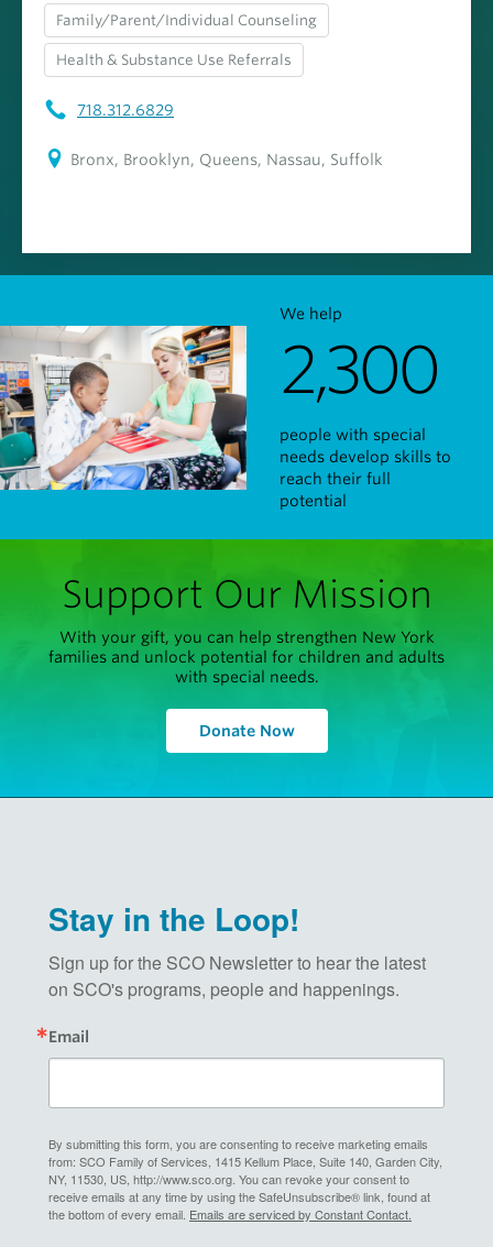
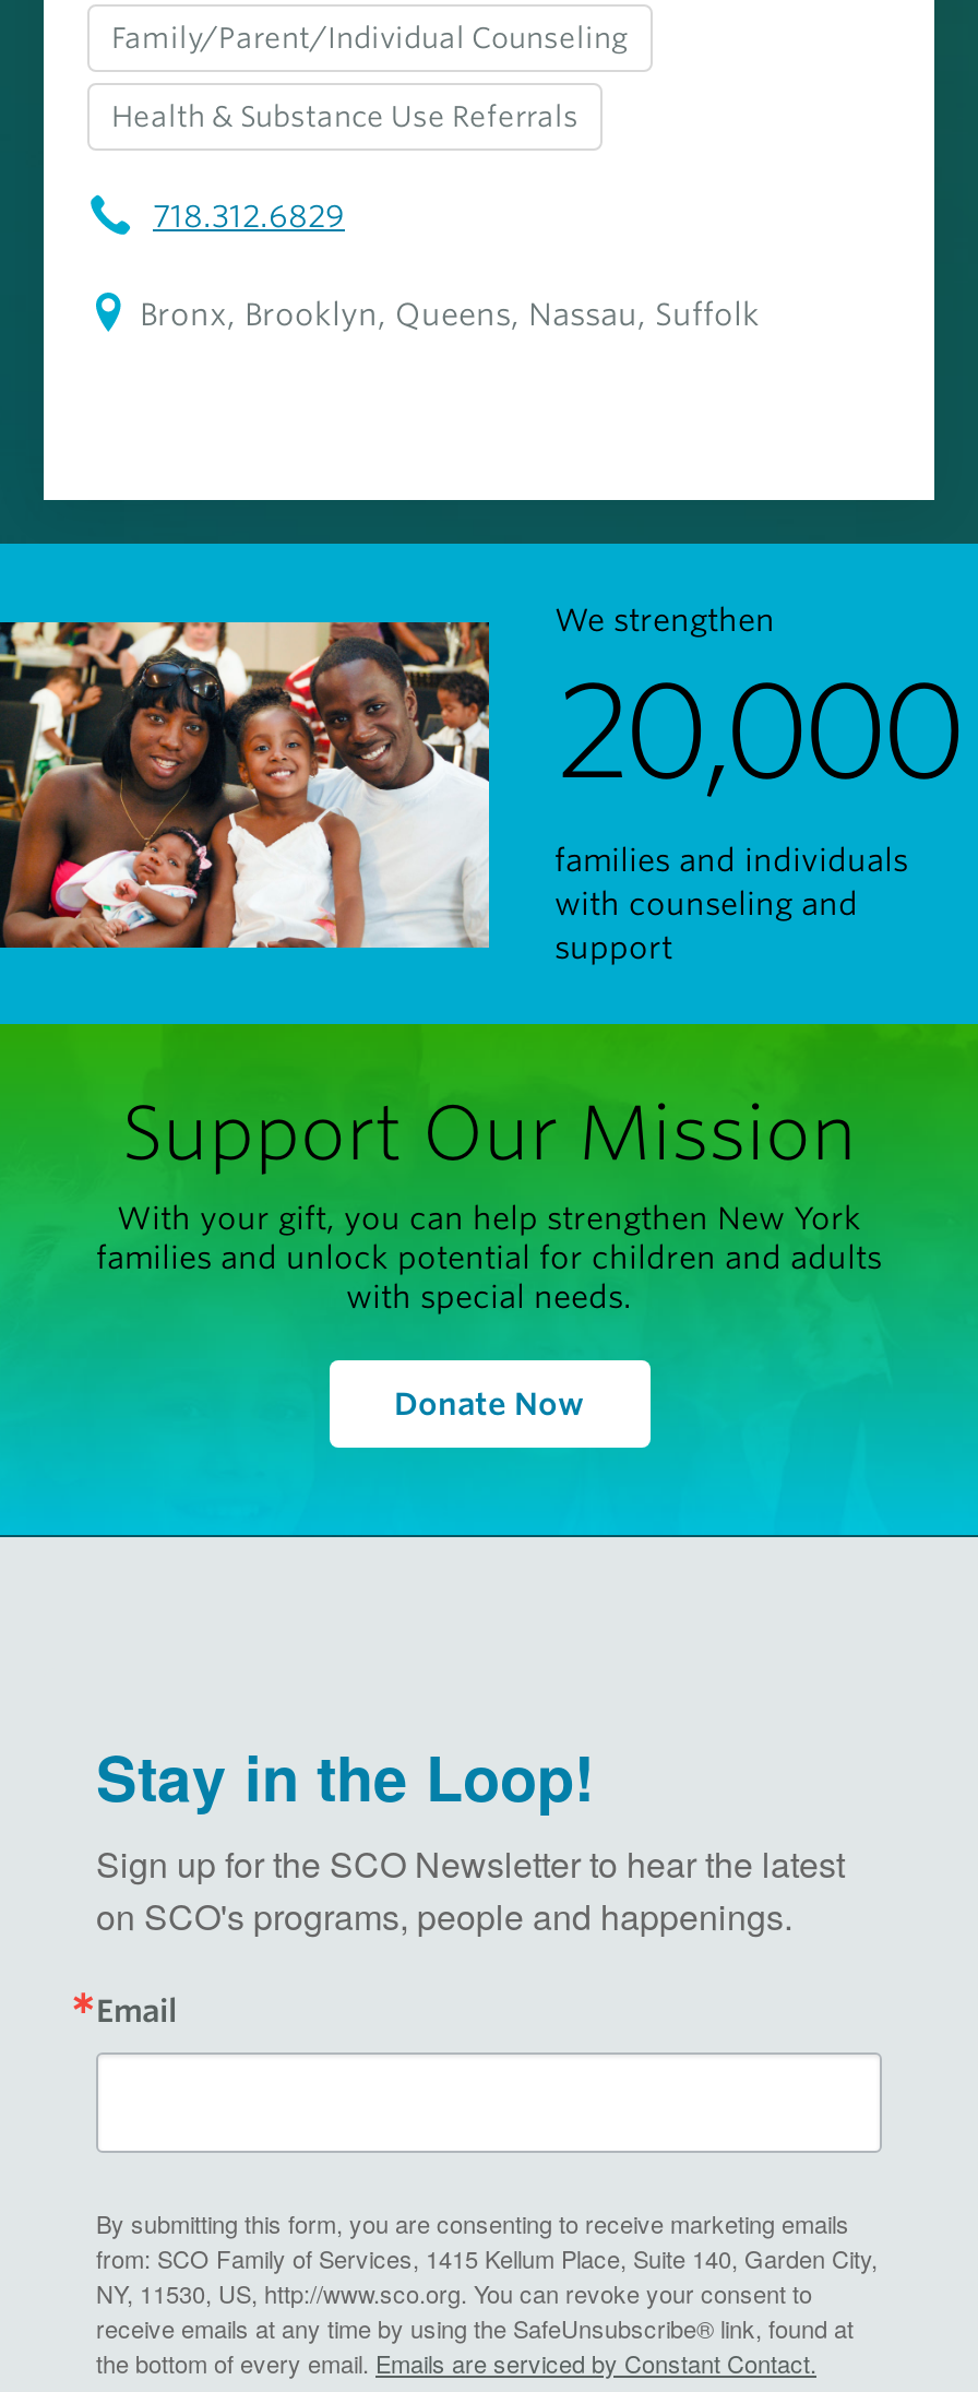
- [image]
- We help
- 2,300
- people with special
- needs develop skills to
- reach their full
- potential
+ [image]
+ We strengthen
+ 20,000
+ families and individuals
+ with counseling and
+ support
